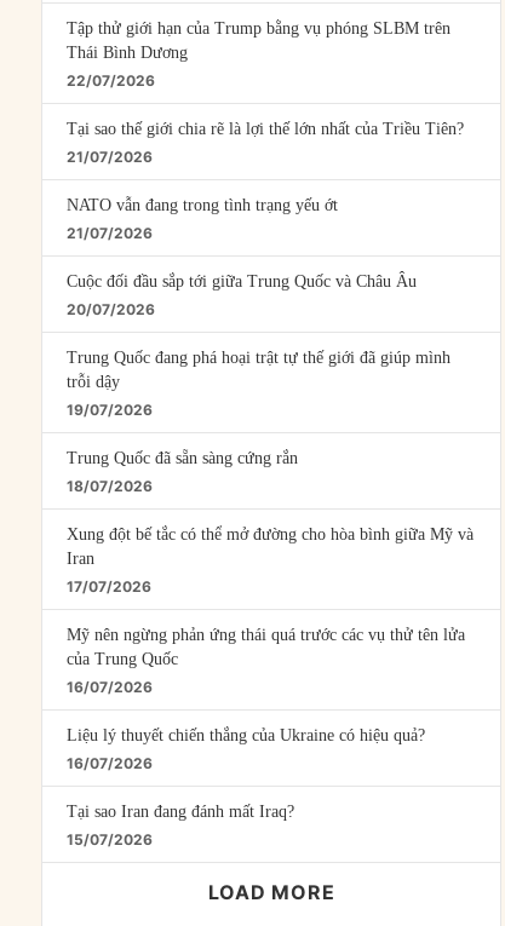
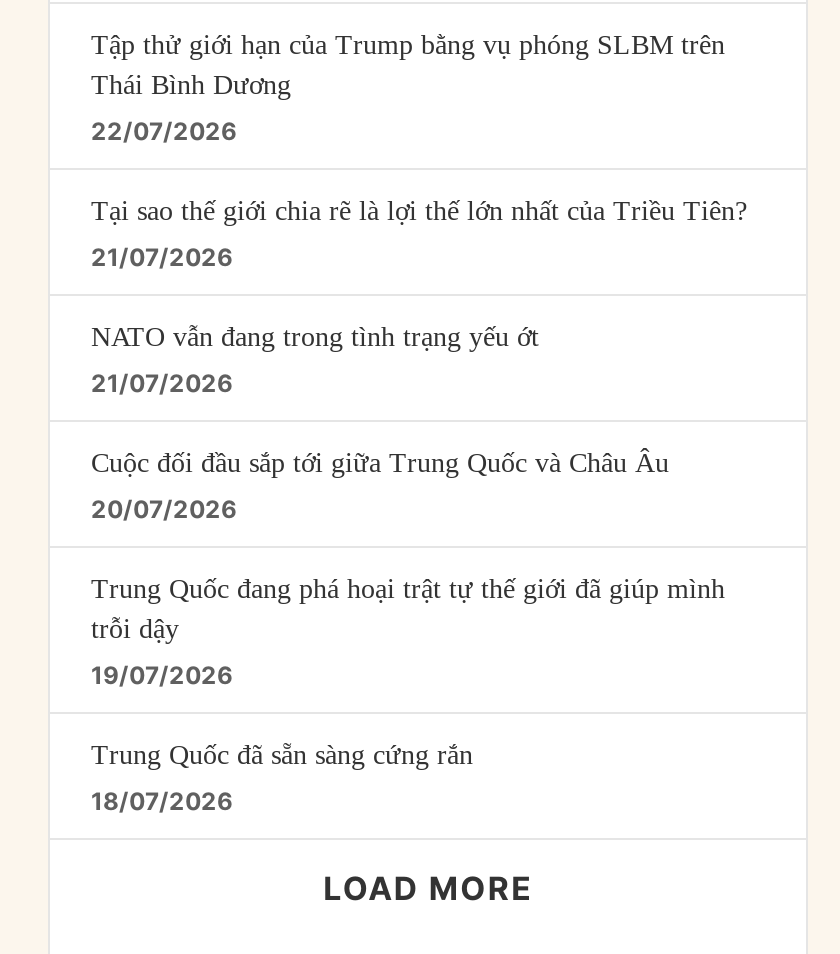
- Xung đột bế tắc có thể mở đường cho hòa bình giữa Mỹ và
- Iran
- 17/07/2026
- Mỹ nên ngừng phản ứng thái quá trước các vụ thử tên lửa
- của Trung Quốc
- 16/07/2026
- Liệu lý thuyết chiến thắng của Ukraine có hiệu quả?
- 16/07/2026
- Tại sao Iran đang đánh mất Iraq?
- 15/07/2026
